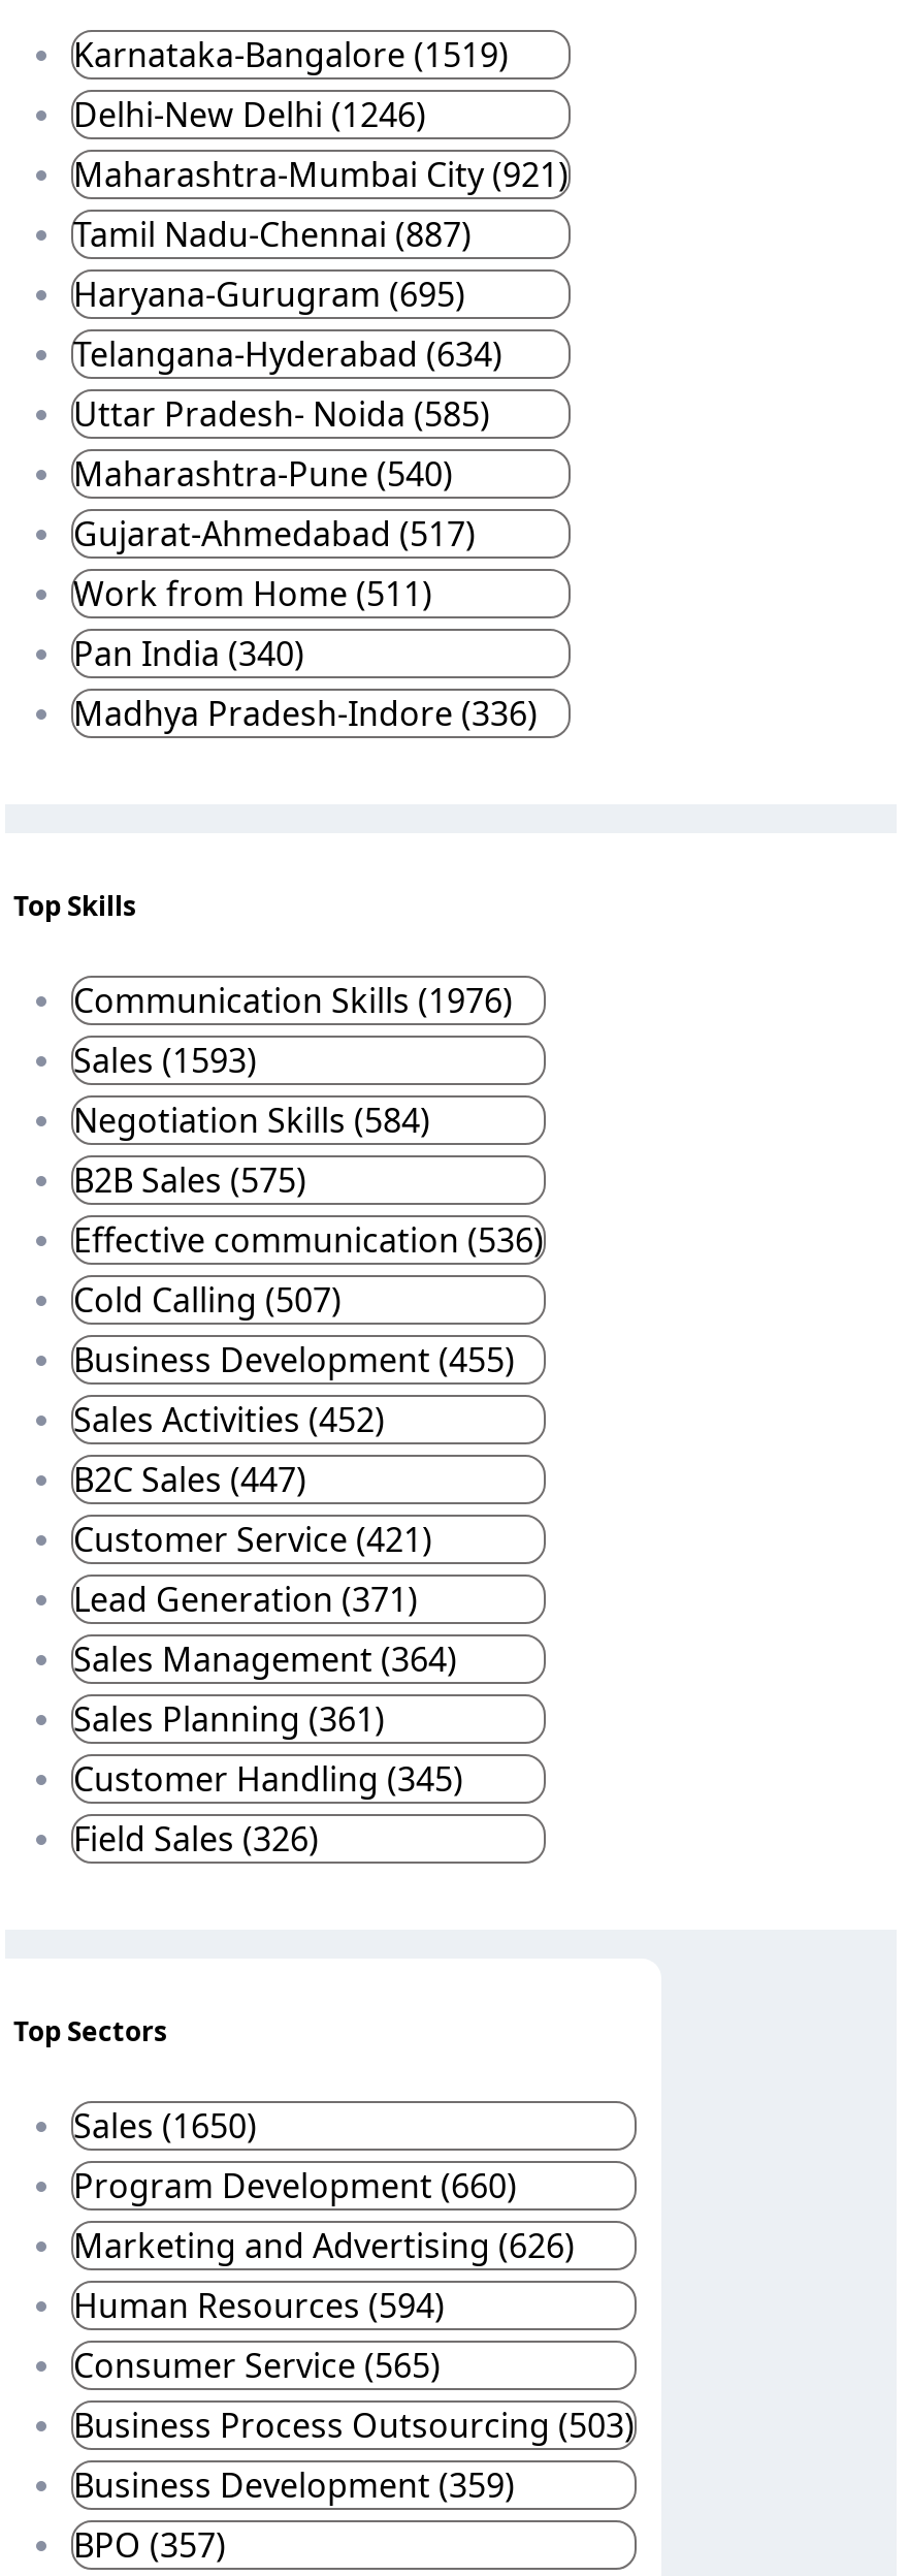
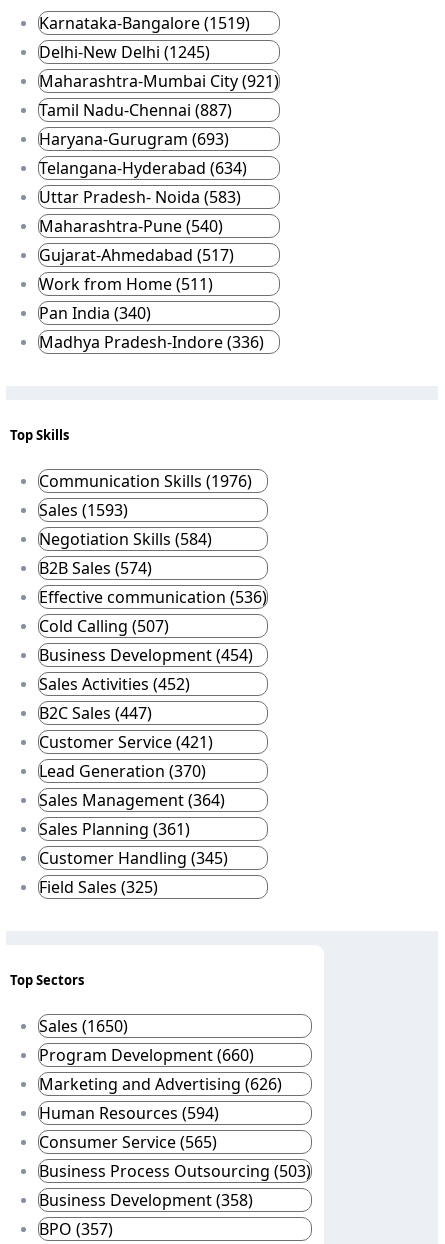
- Delhi-New Delhi (1246)
+ Delhi-New Delhi (1245)

- Haryana-Gurugram (695)
+ Haryana-Gurugram (693)

- Uttar Pradesh- Noida (585)
+ Uttar Pradesh- Noida (583)

- B2B Sales (575)
+ B2B Sales (574)

- Business Development (455)
+ Business Development (454)

- Lead Generation (371)
+ Lead Generation (370)

- Field Sales (326)
+ Field Sales (325)

- Business Development (359)
+ Business Development (358)
